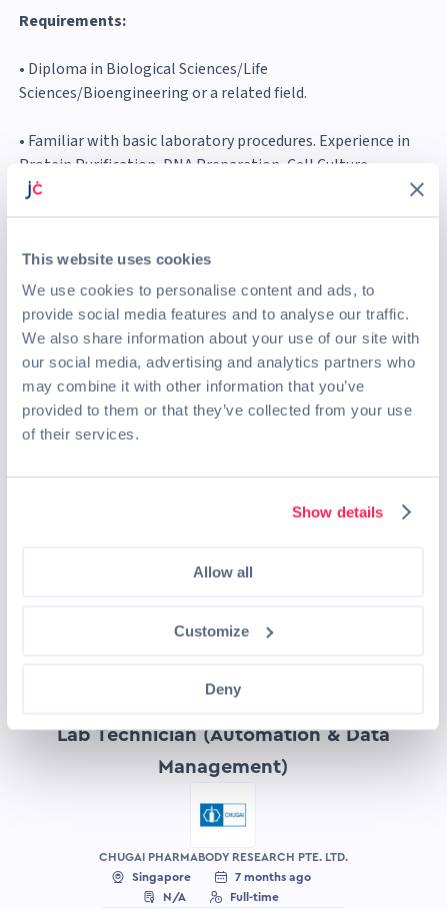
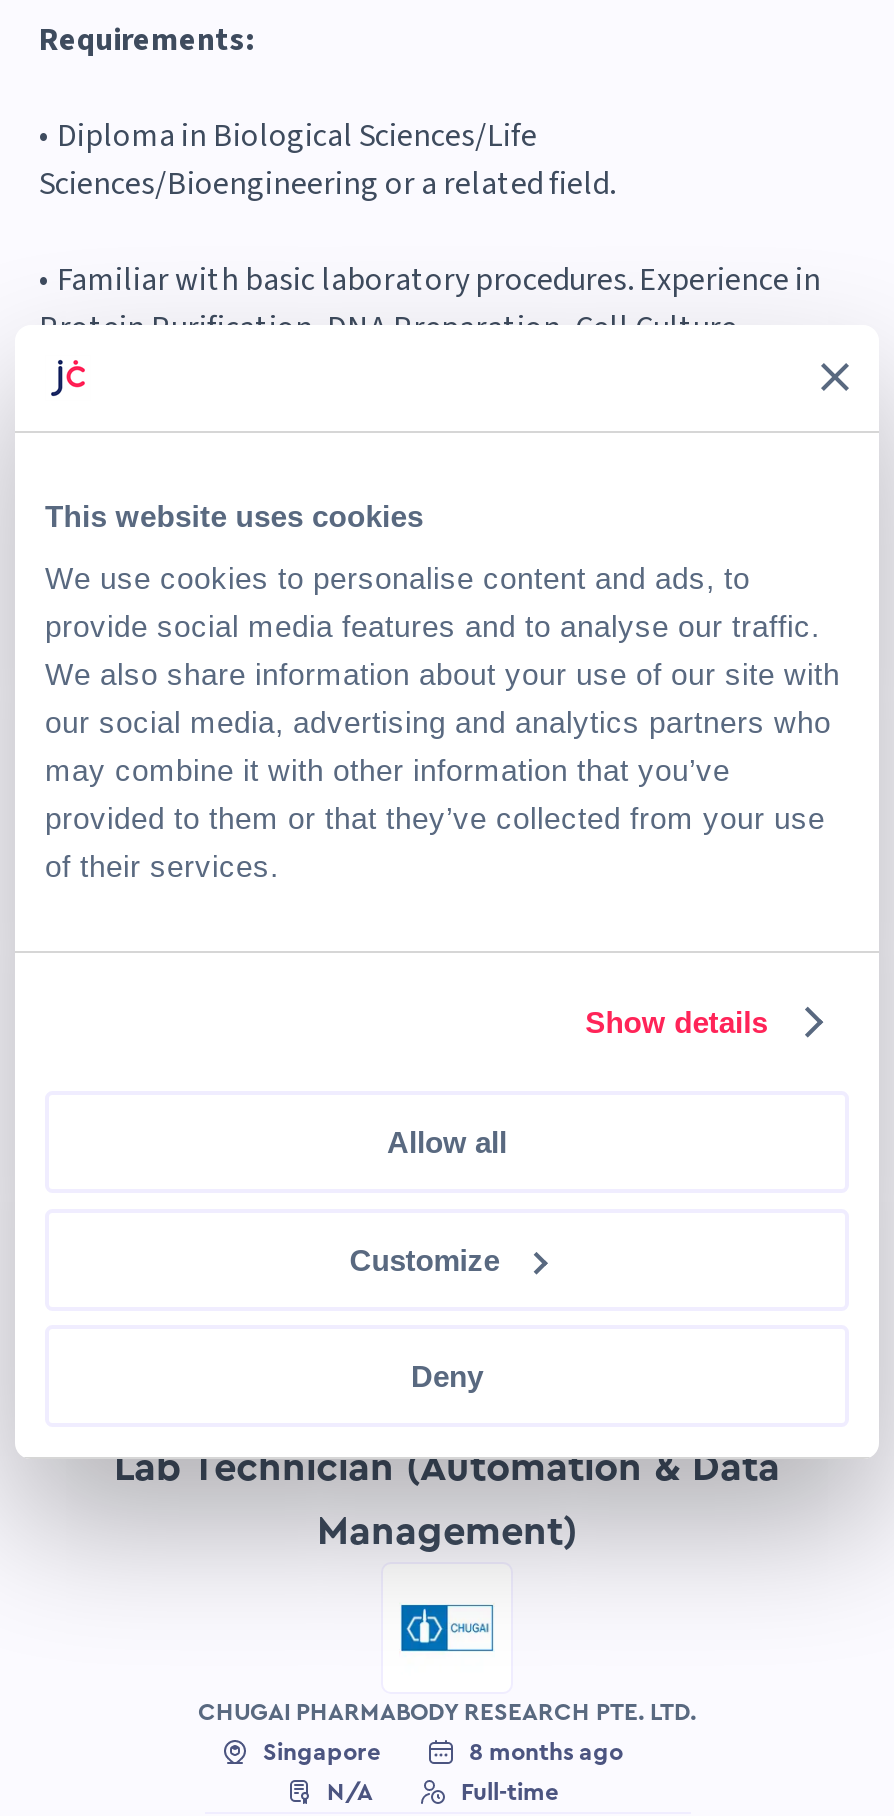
- 7 months ago
+ 8 months ago
